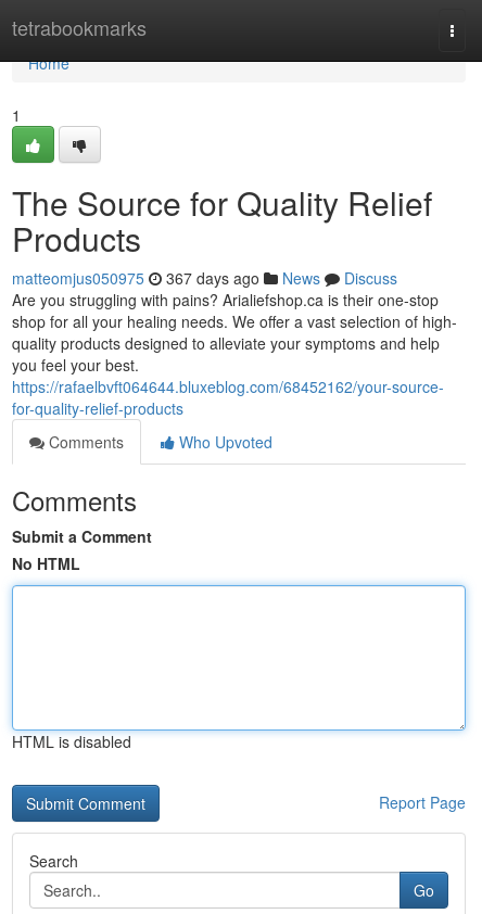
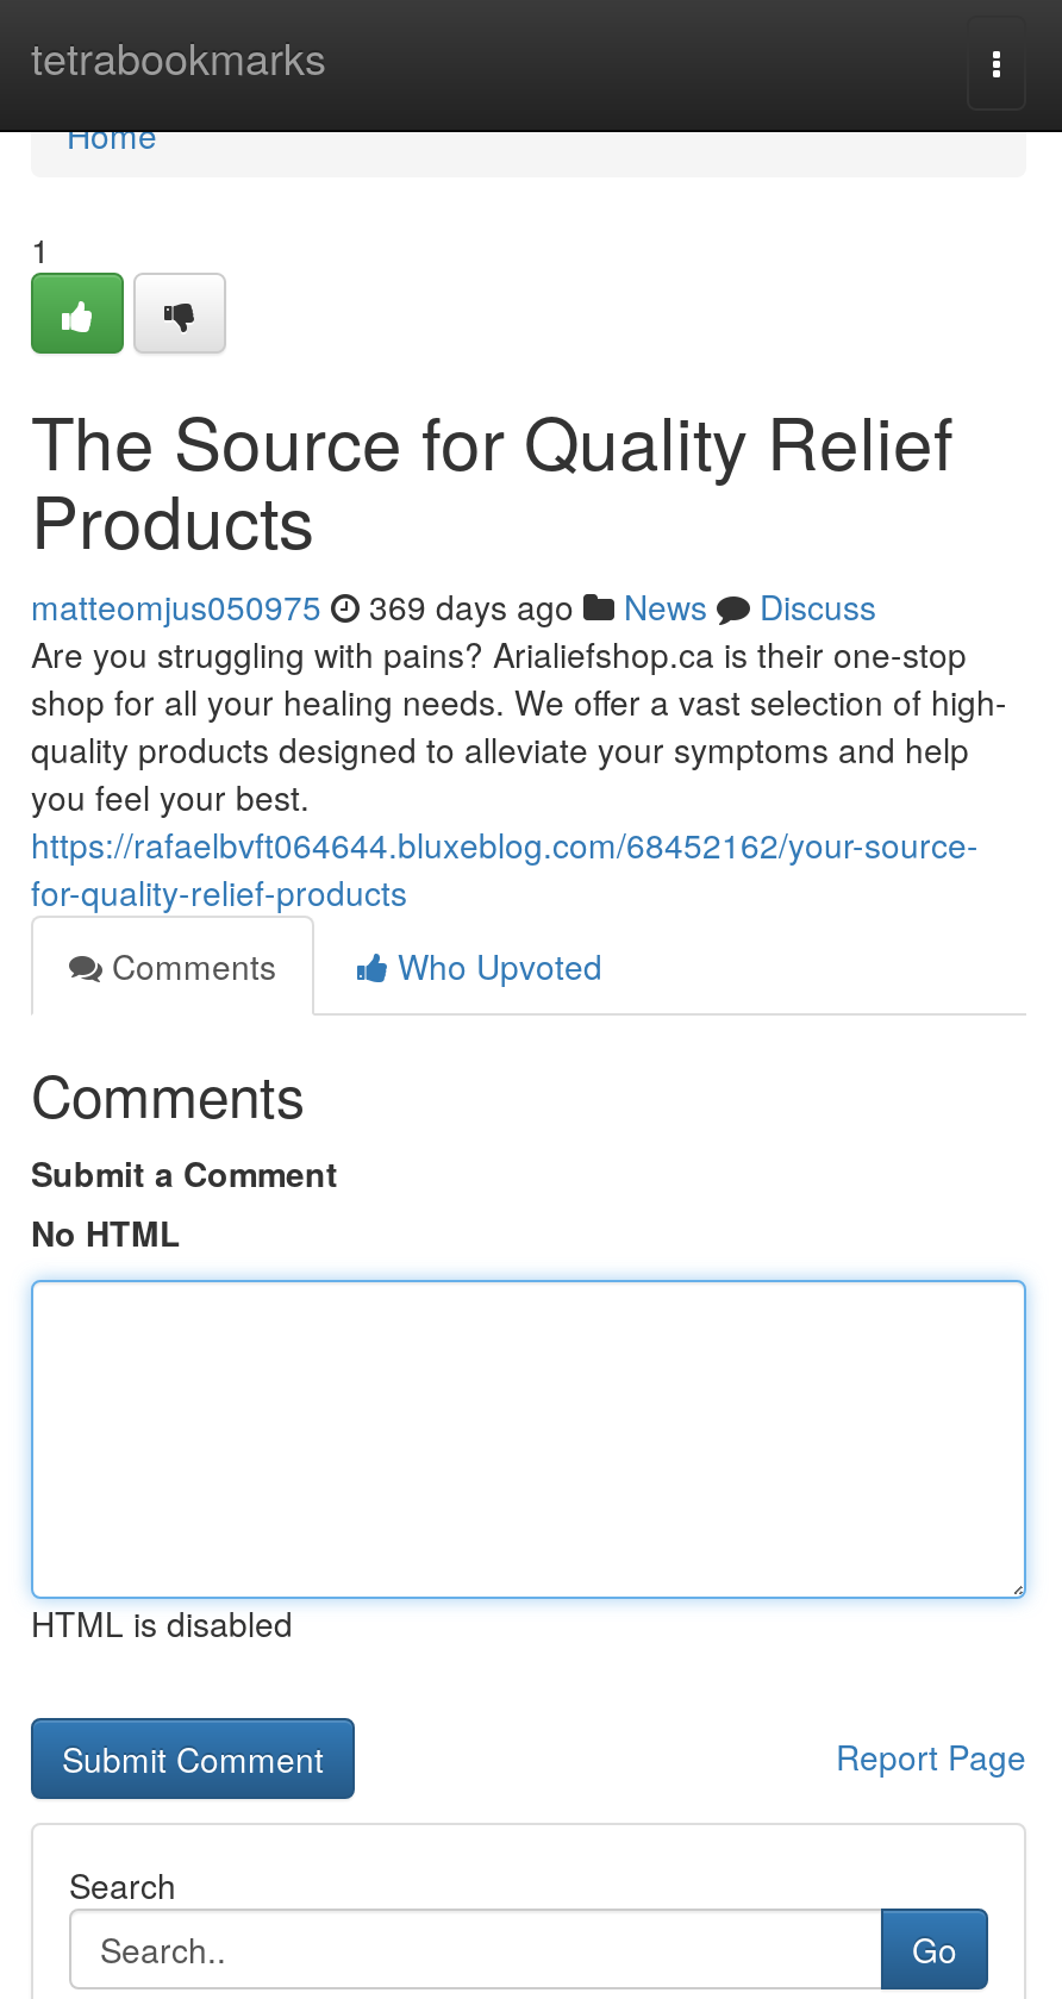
- matteomjus050975 367 days ago News Discuss
+ matteomjus050975 369 days ago News Discuss
